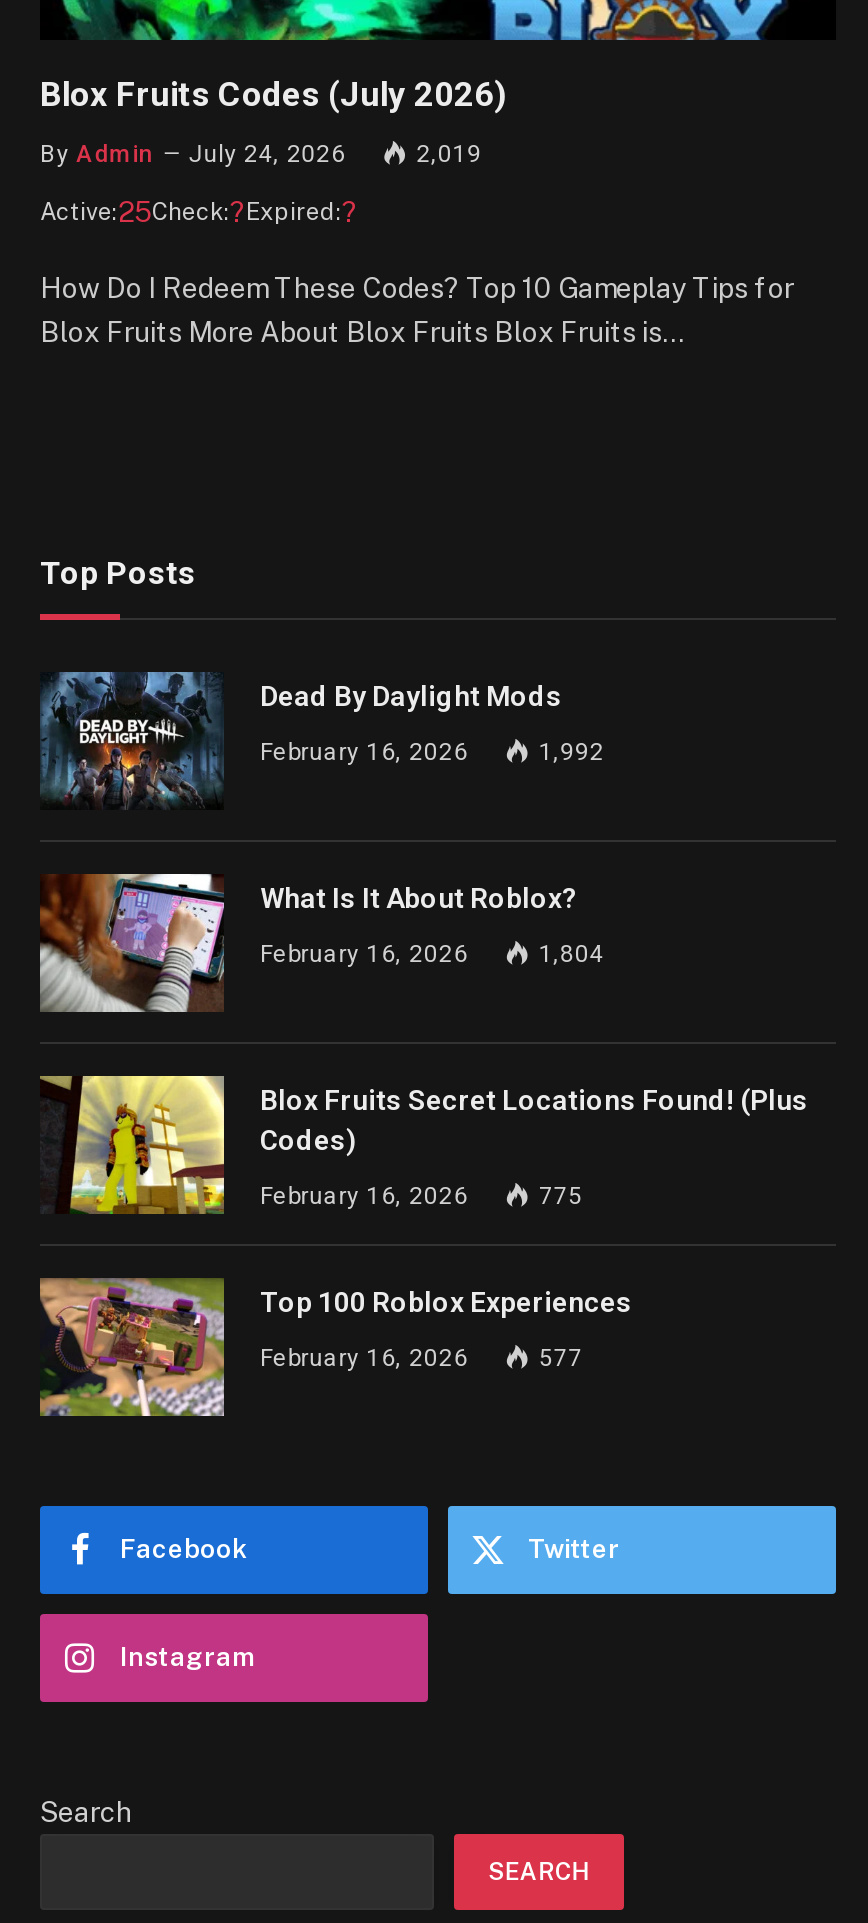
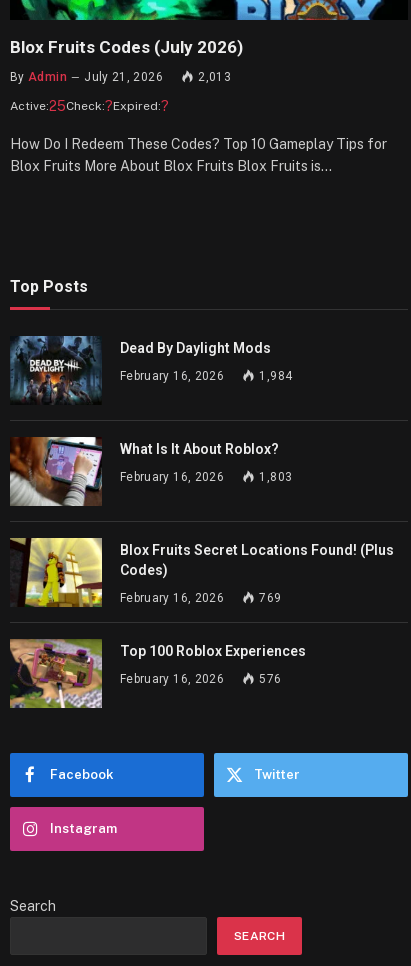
- By Admin July 24, 2026
+ By Admin July 21, 2026

- 2,019
+ 2,013

- 1,992
+ 1,984

- 1,804
+ 1,803

- 775
+ 769

- 577
+ 576
